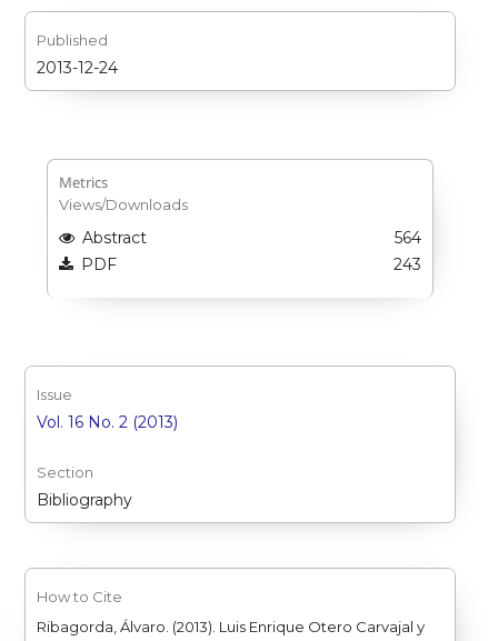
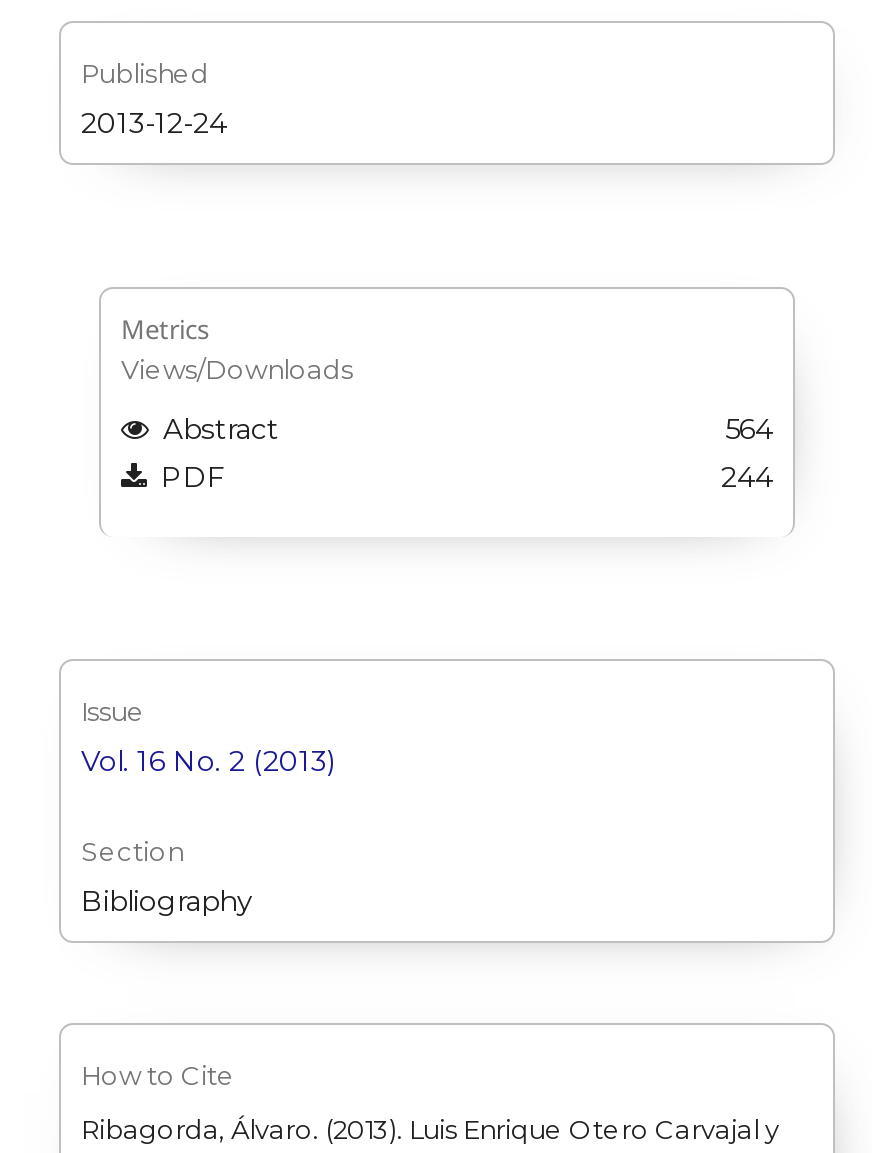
- 243
+ 244
